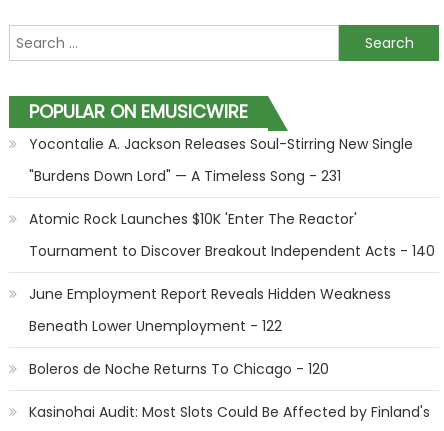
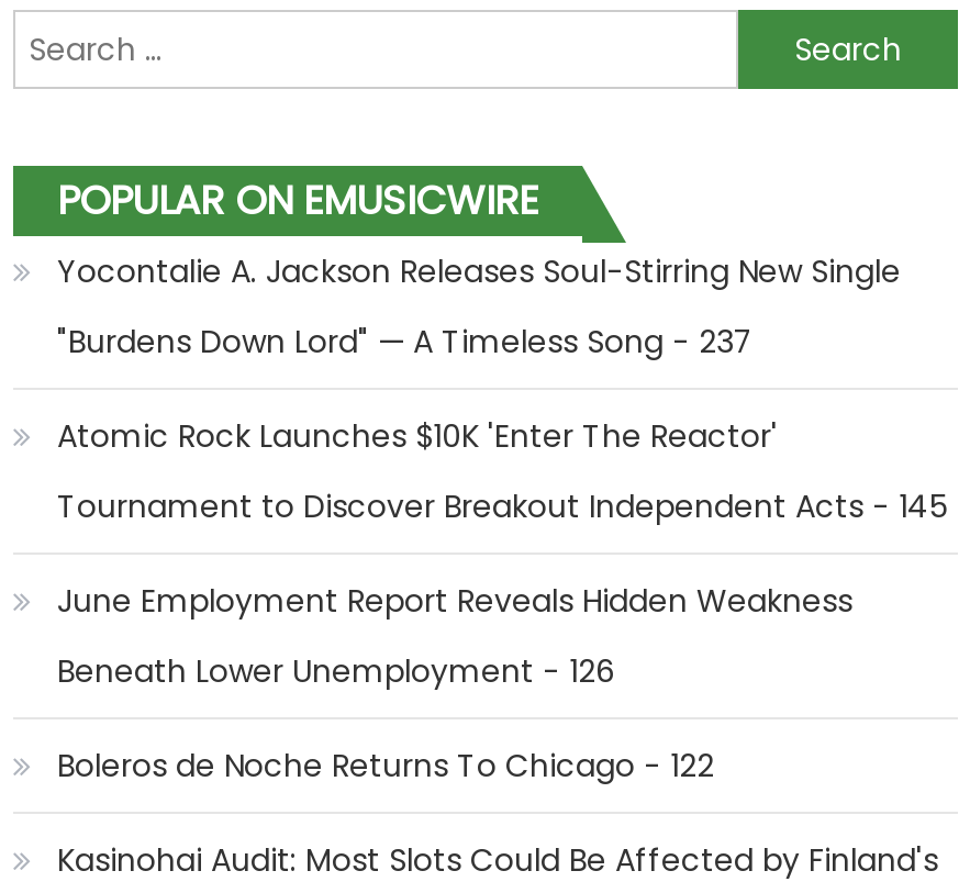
- "Burdens Down Lord" — A Timeless Song - 231
+ "Burdens Down Lord" — A Timeless Song - 237

- Tournament to Discover Breakout Independent Acts - 140
+ Tournament to Discover Breakout Independent Acts - 145

- Beneath Lower Unemployment - 122
+ Beneath Lower Unemployment - 126

- Boleros de Noche Returns To Chicago - 120
+ Boleros de Noche Returns To Chicago - 122
